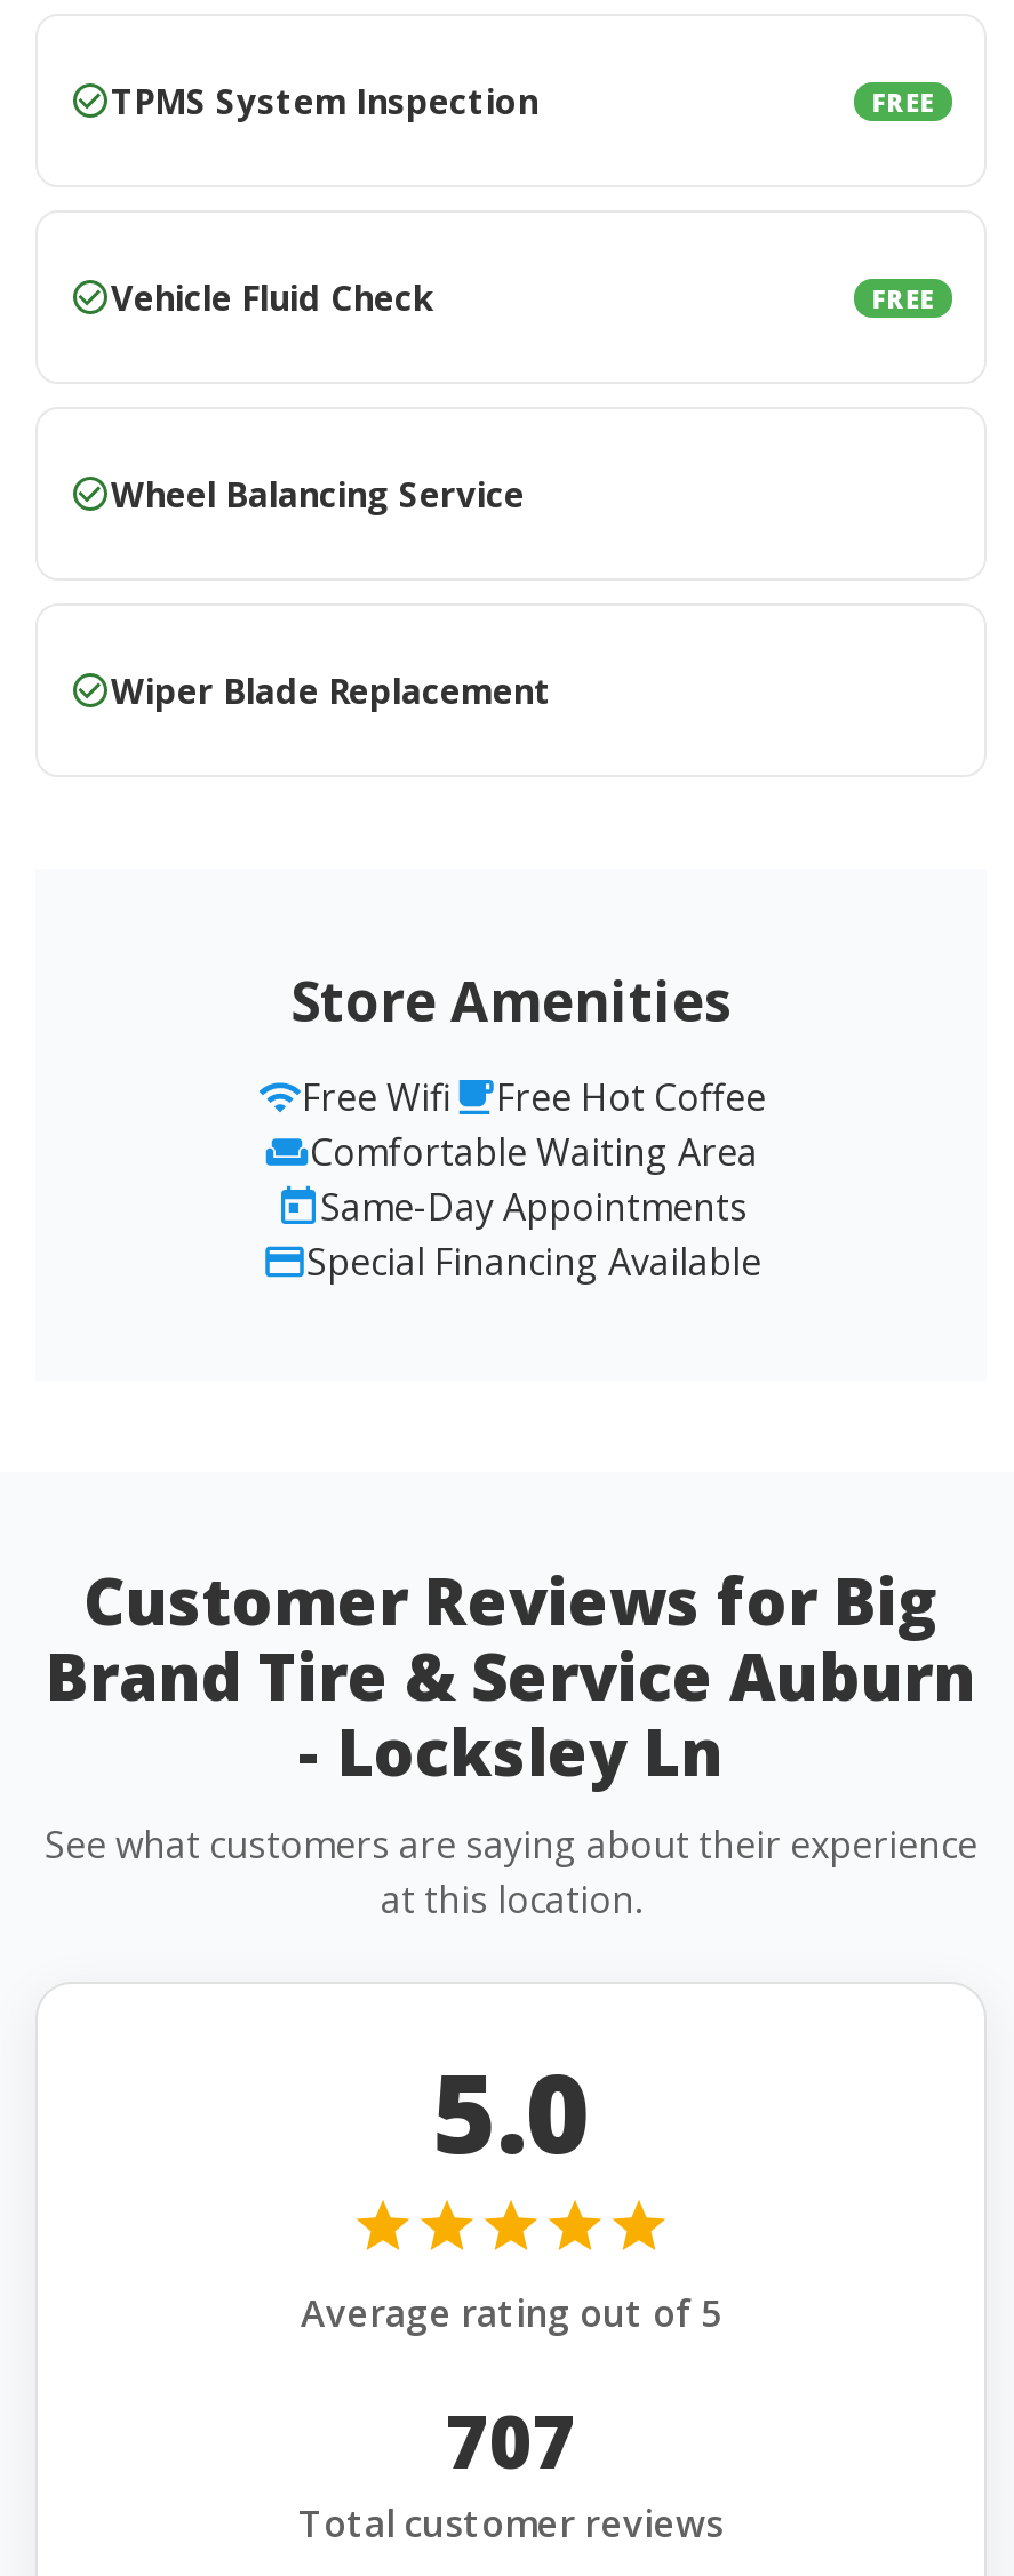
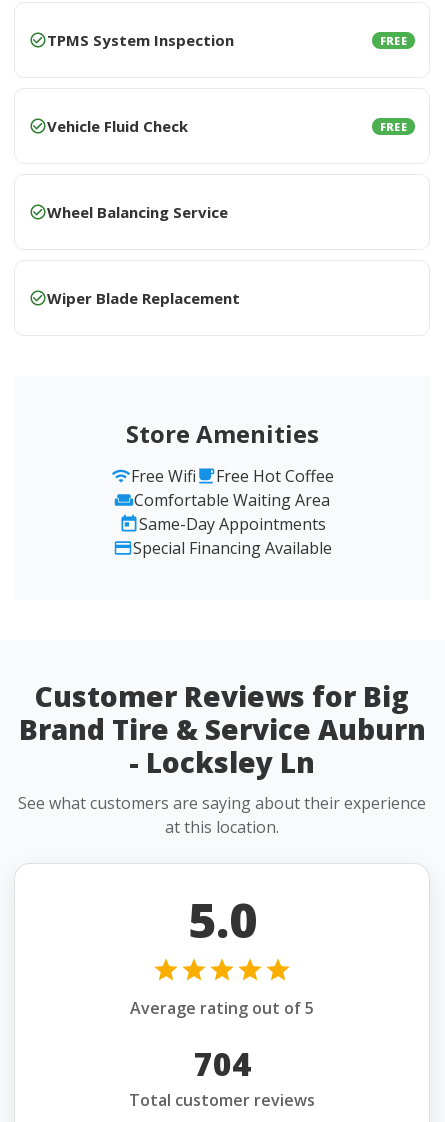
- 707
+ 704
